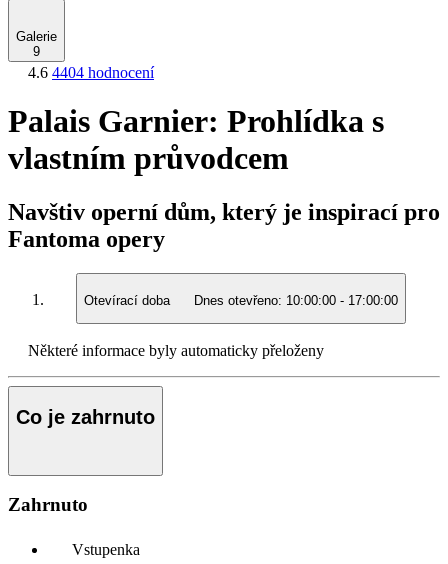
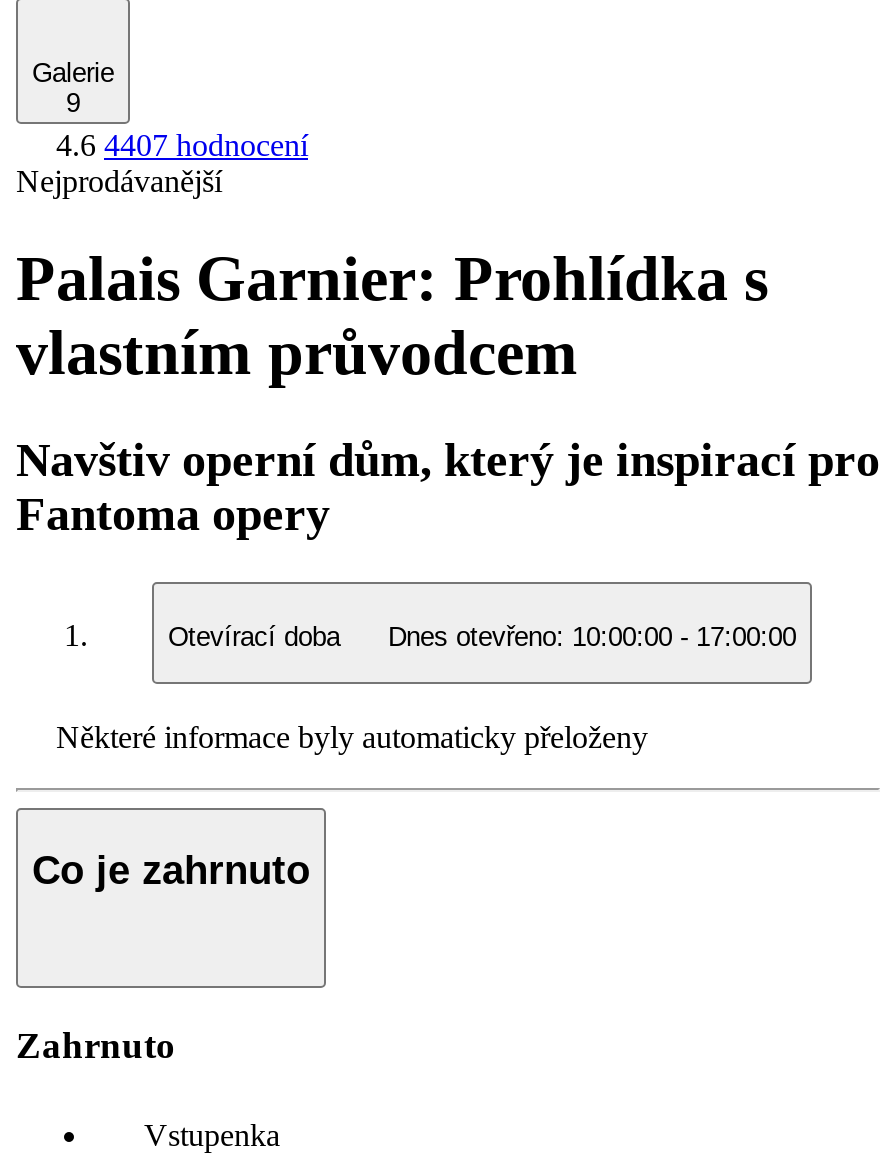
- 4.6 4404 hodnocení
+ 4.6 4407 hodnocení
+ Nejprodávanější
